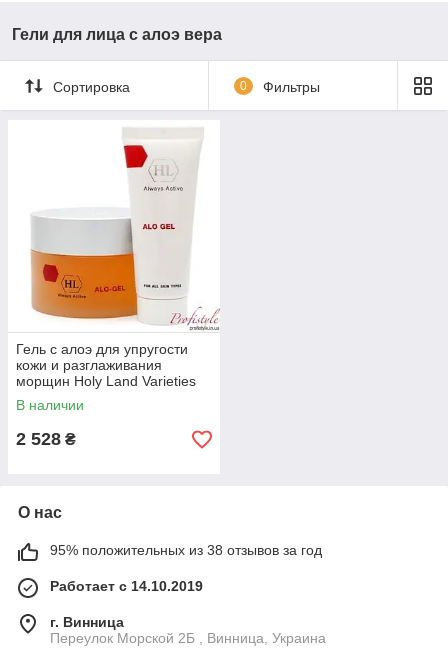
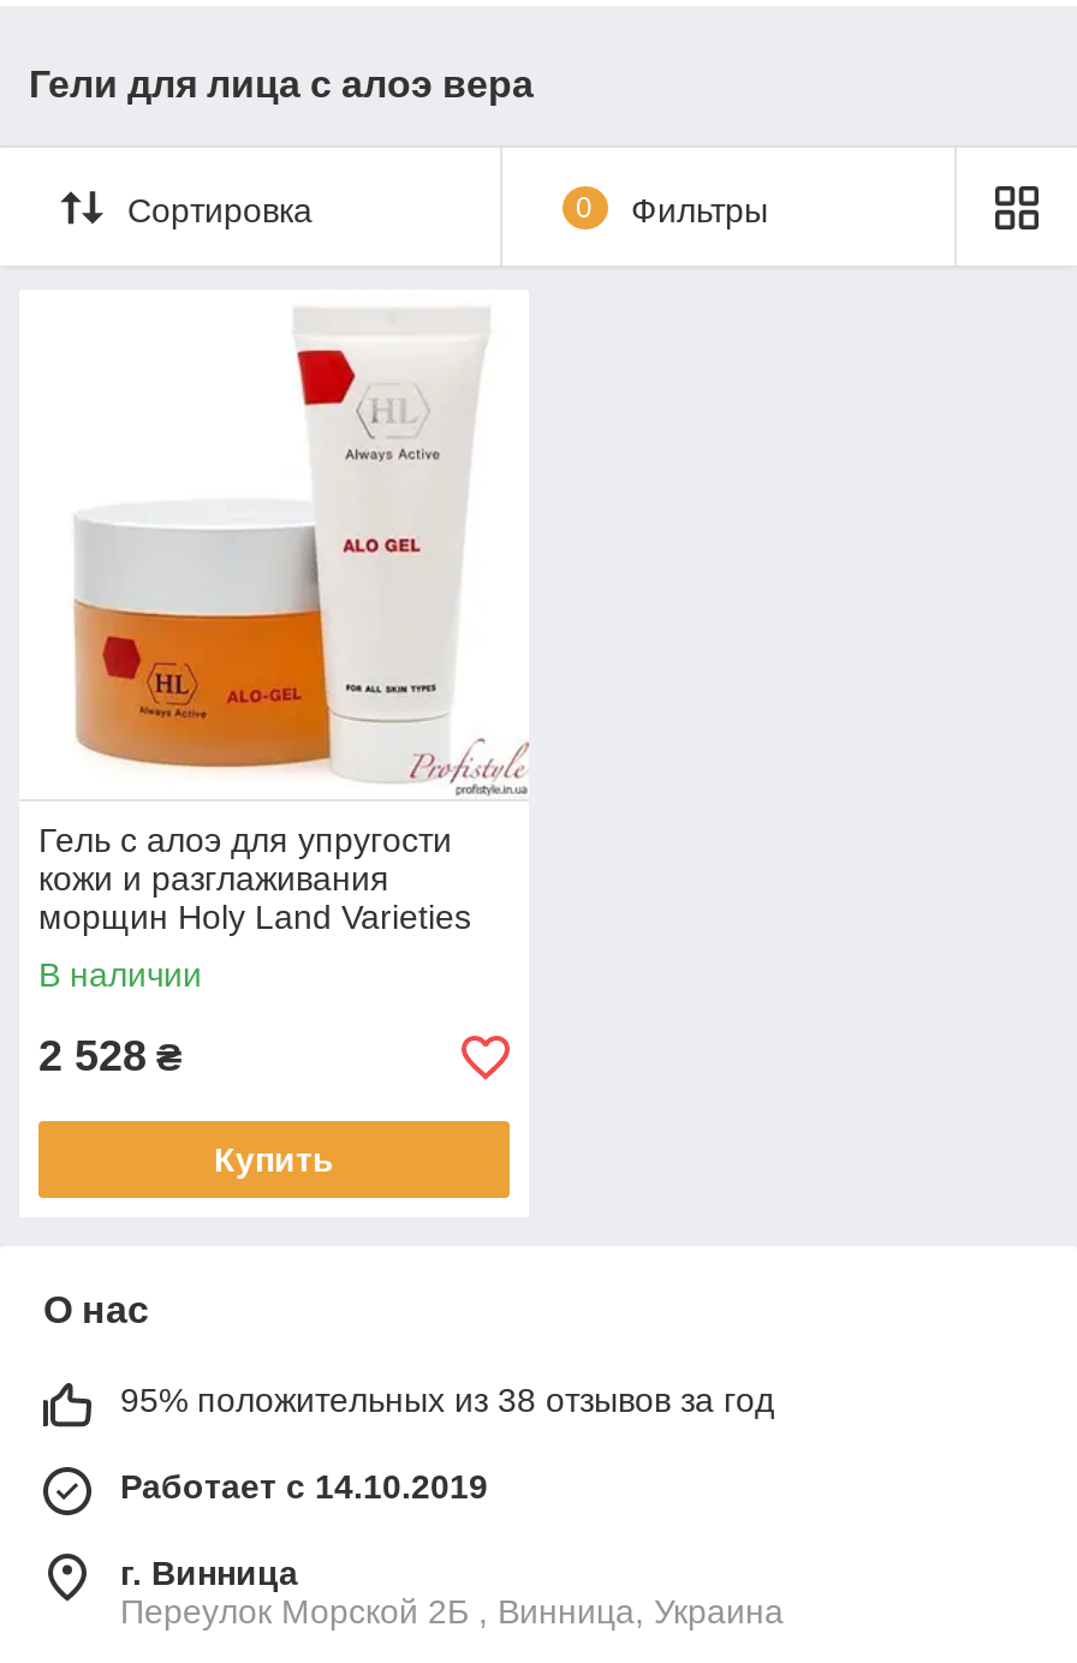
+ Купить
